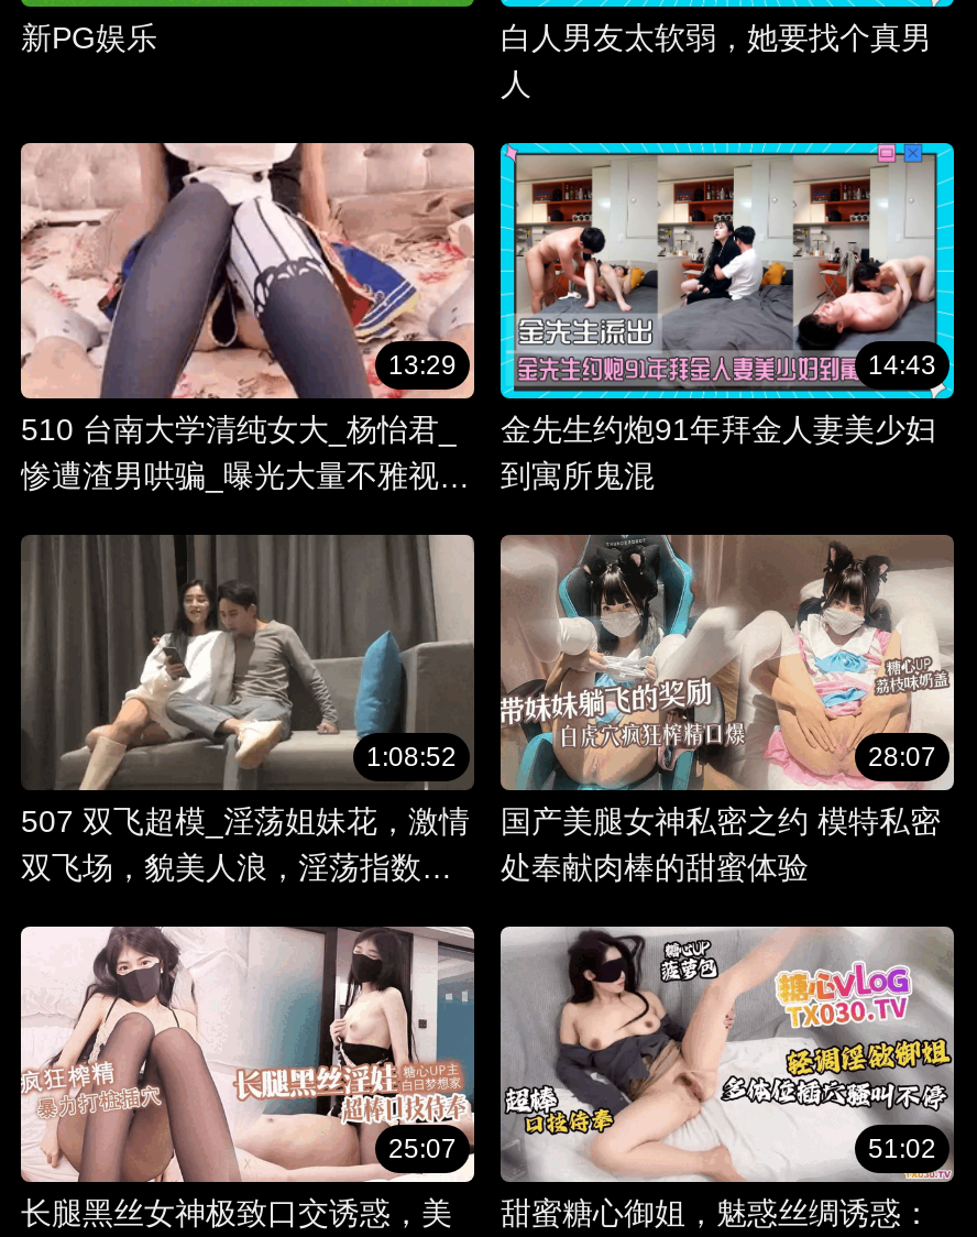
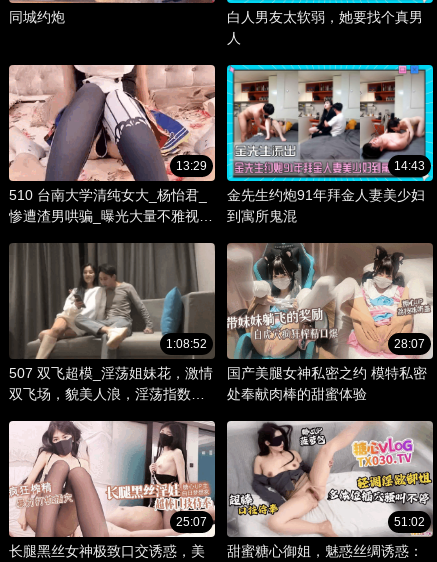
- 新PG娱乐
+ 同城约炮
